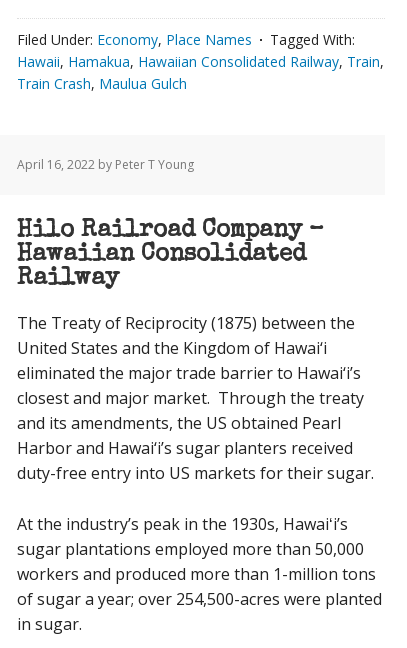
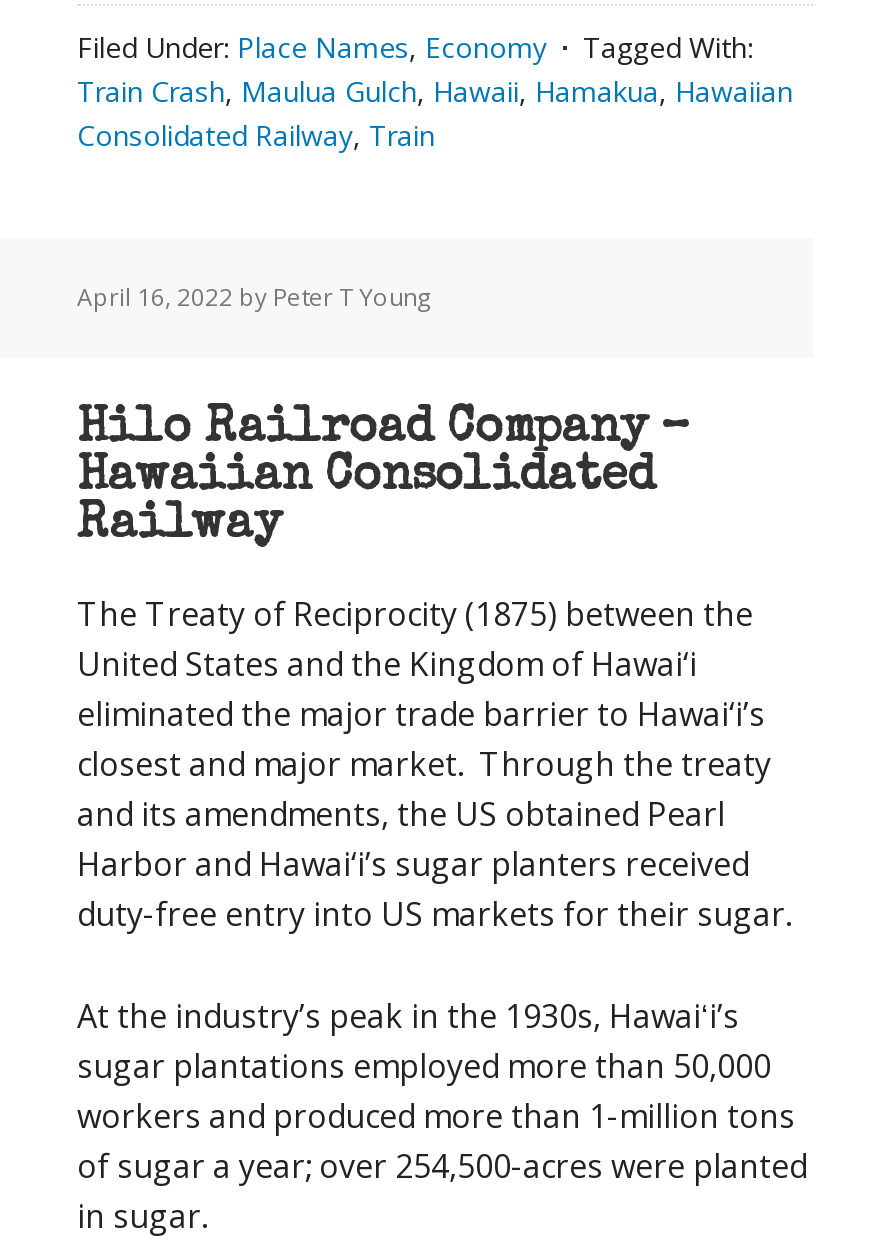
- Filed Under: Economy, Place Names
+ Filed Under: Place Names, Economy

- Hawaii, Hamakua, Hawaiian Consolidated Railway, Train,
- Train Crash, Maulua Gulch
+ Train Crash, Maulua Gulch, Hawaii, Hamakua, Hawaiian
+ Consolidated Railway, Train
